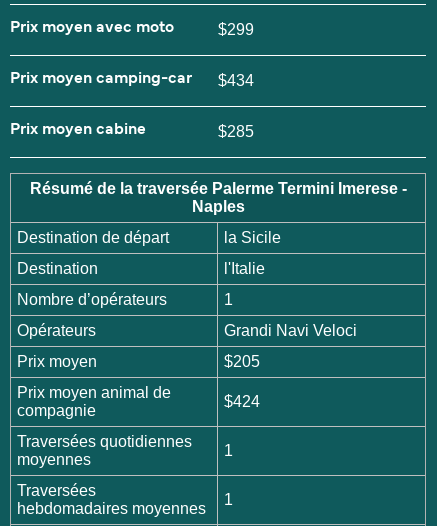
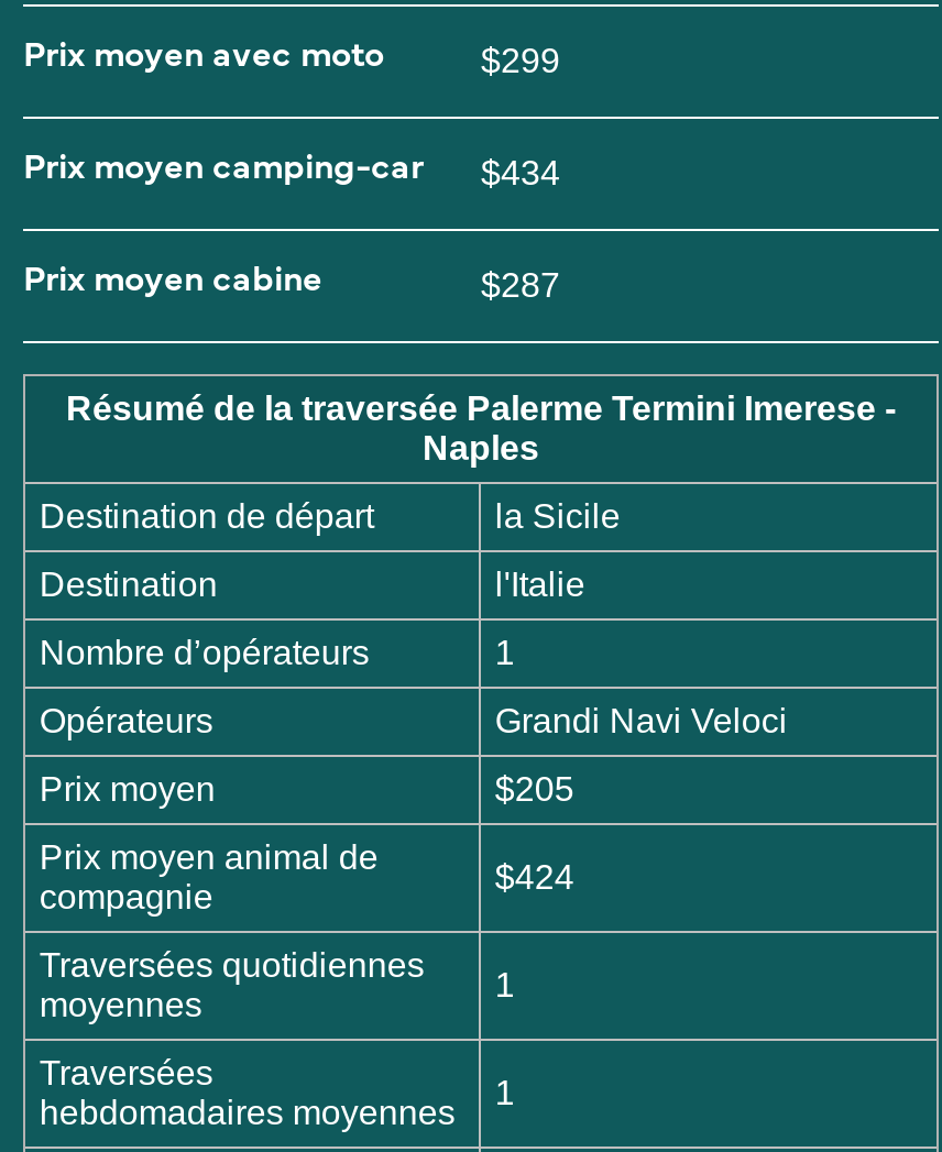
- $285
+ $287
